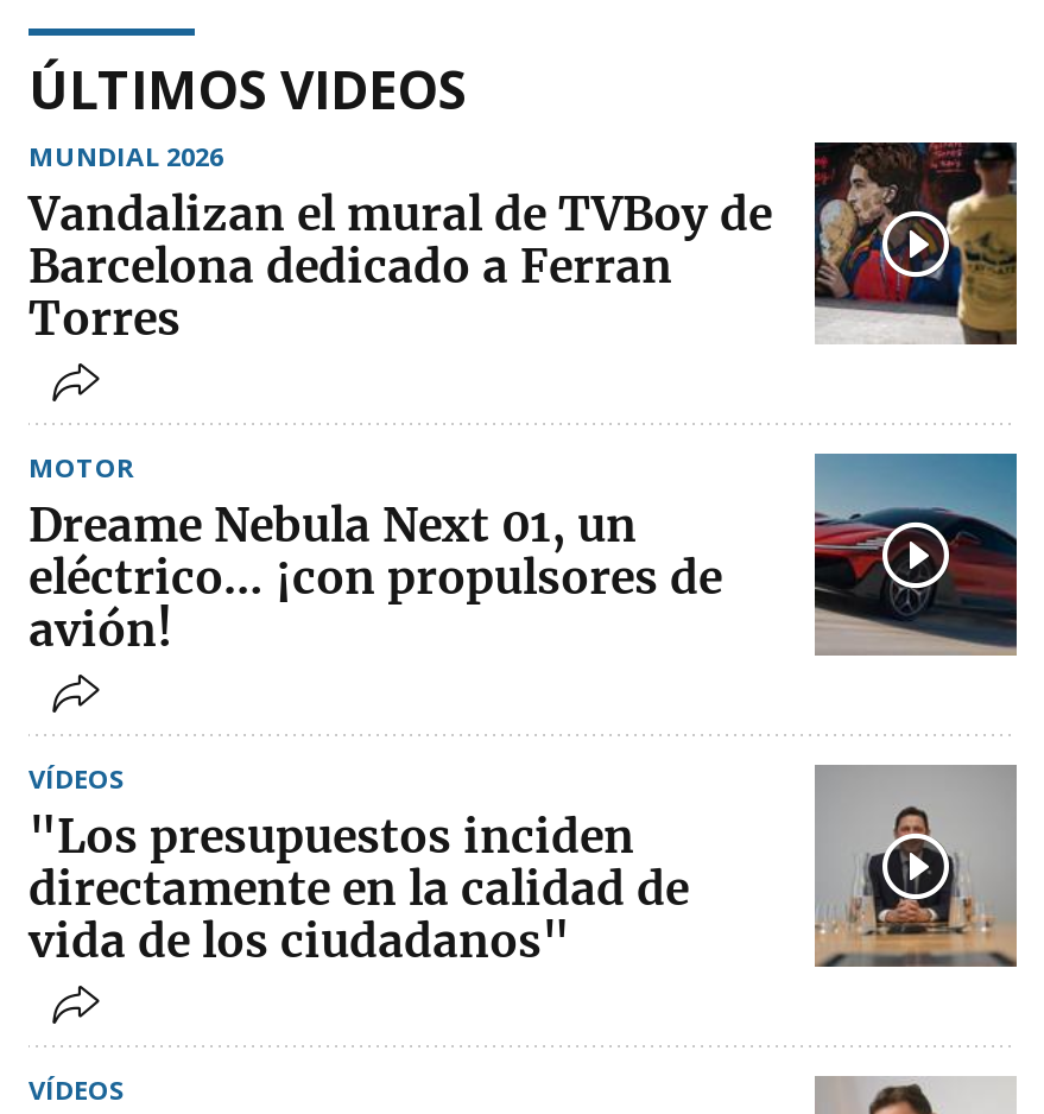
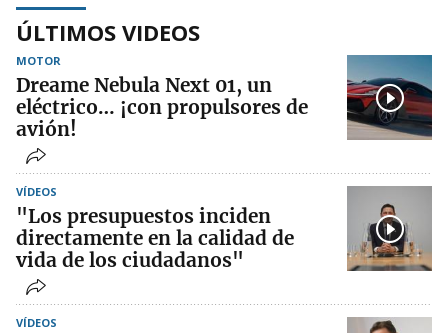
- [image]
- MUNDIAL 2026
- Vandalizan el mural de TVBoy de
- Barcelona dedicado a Ferran
- Torres
